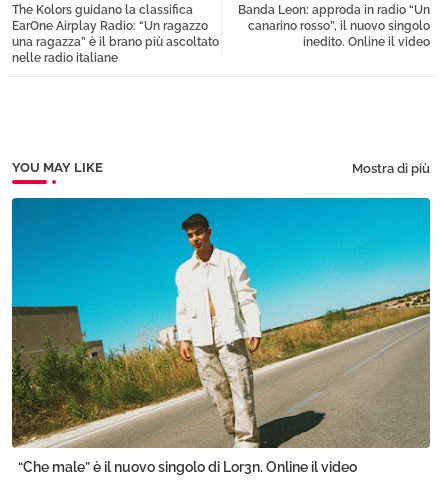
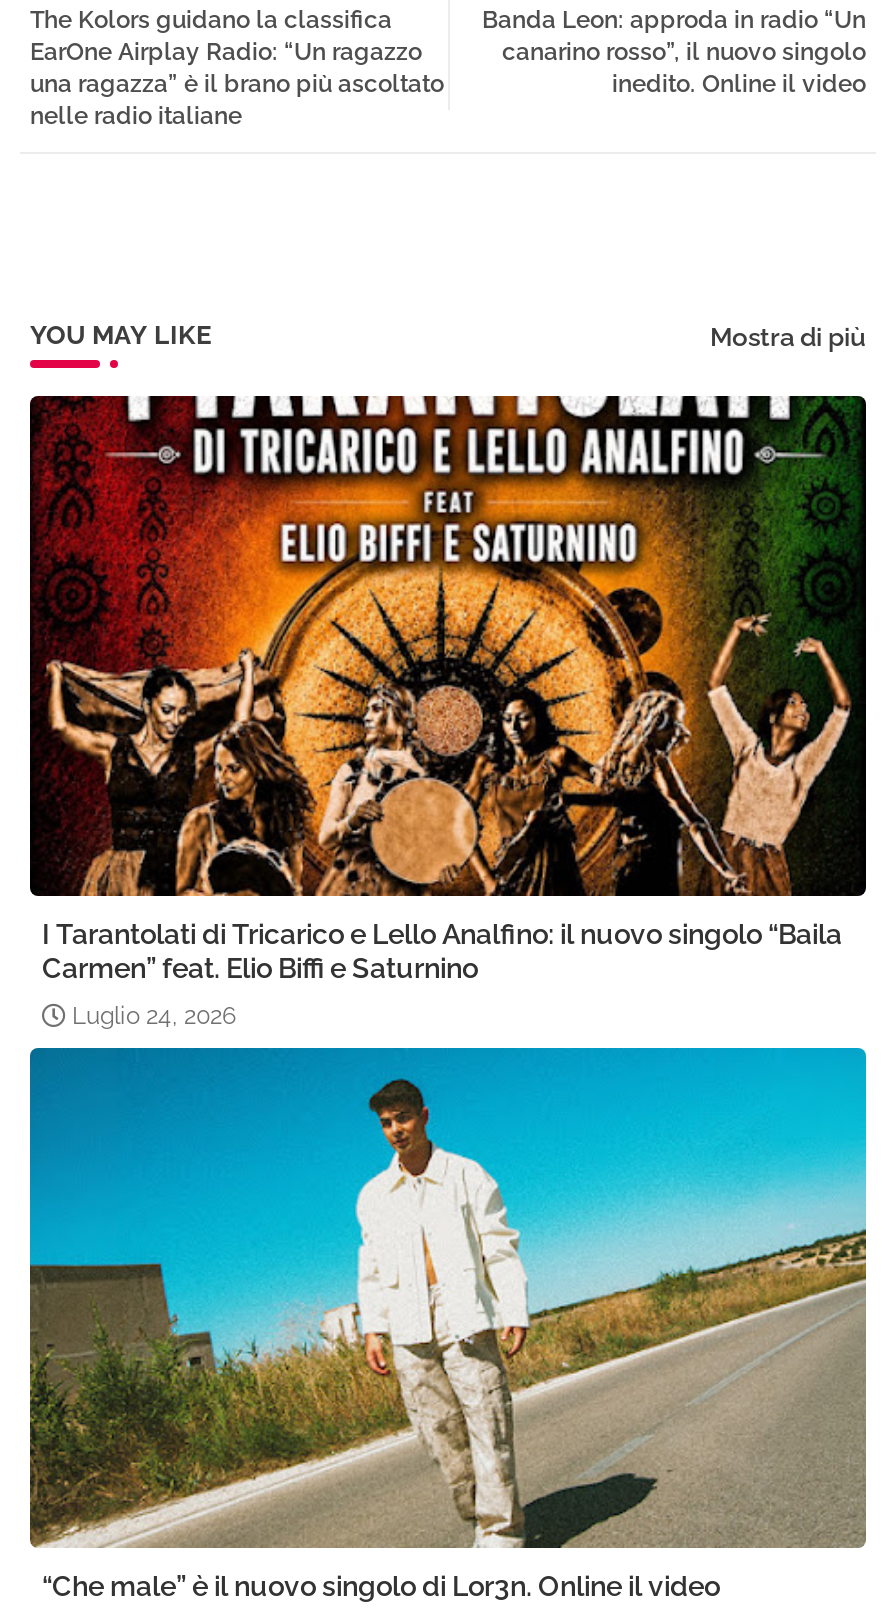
+ [image]
+ I Tarantolati di Tricarico e Lello Analfino: il nuovo singolo “Baila
+ Carmen” feat. Elio Biffi e Saturnino
+ Luglio 24, 2026
